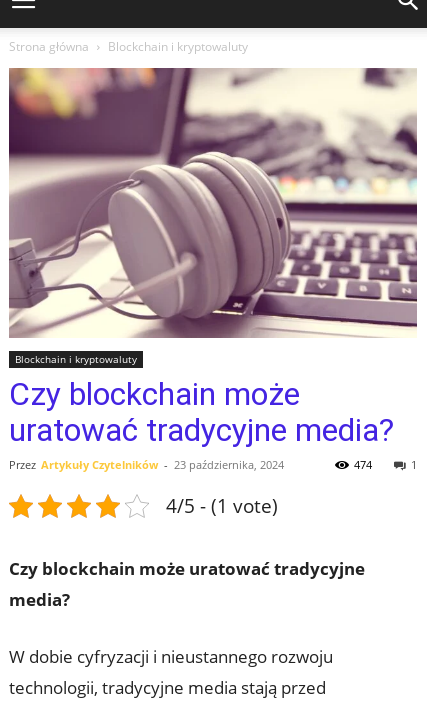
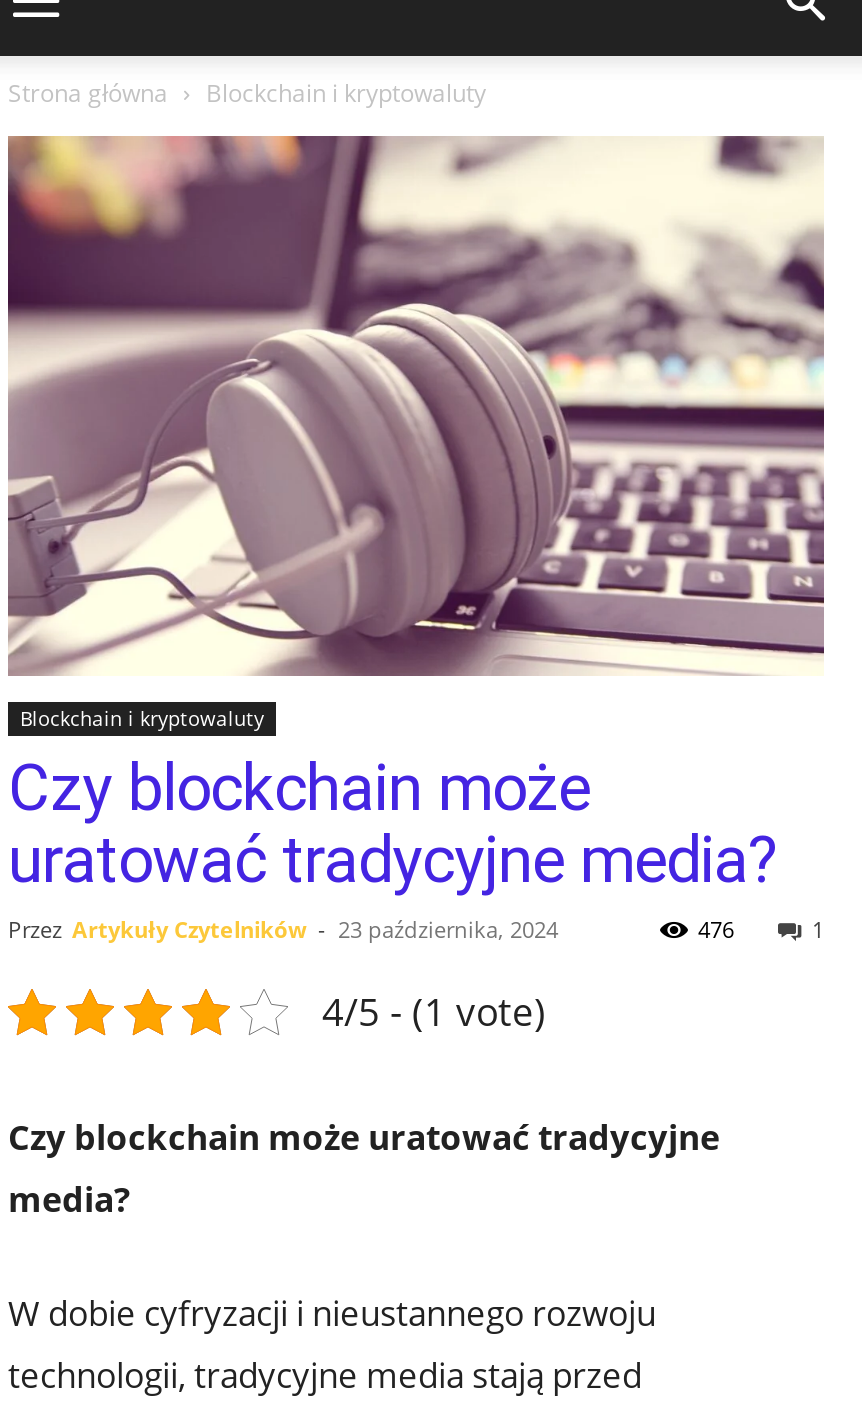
- 474
+ 476
